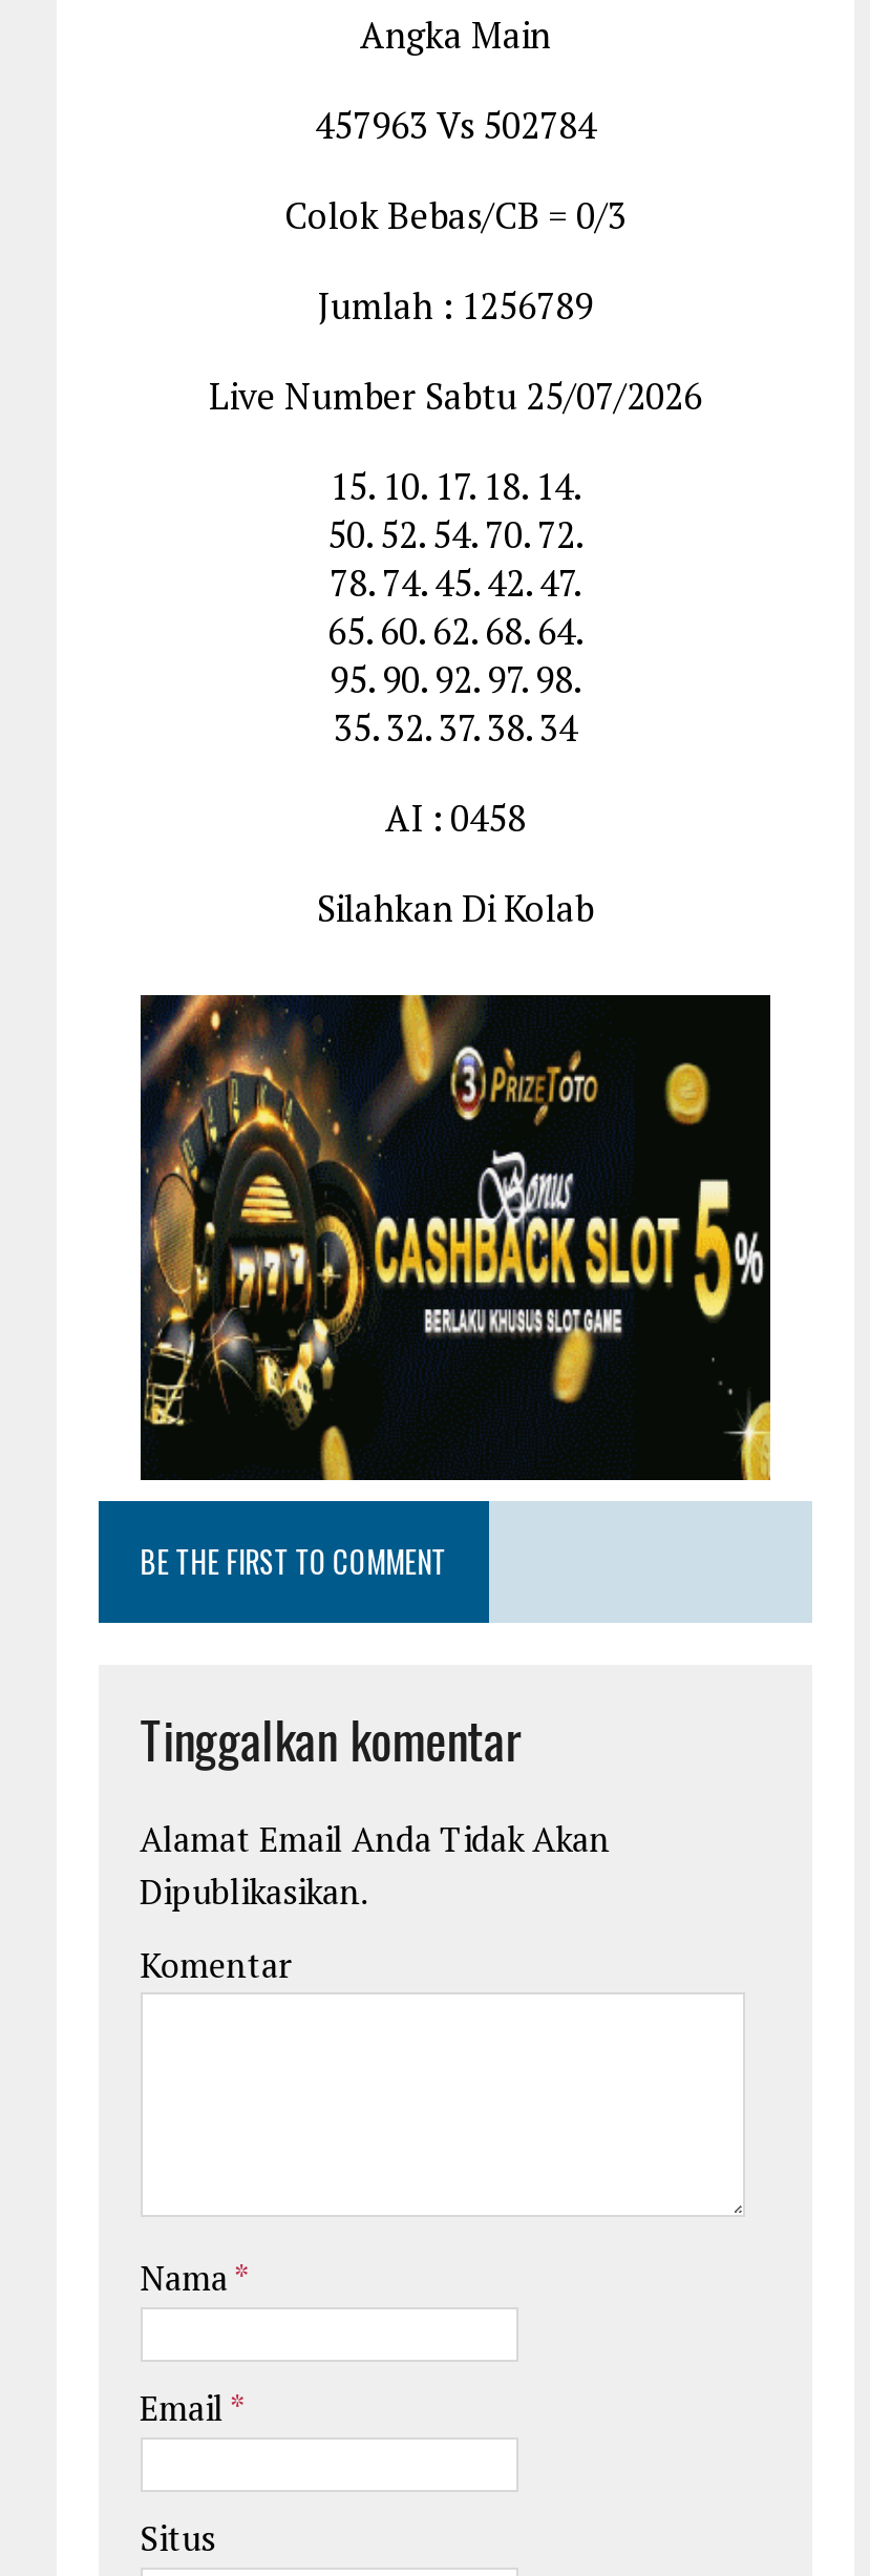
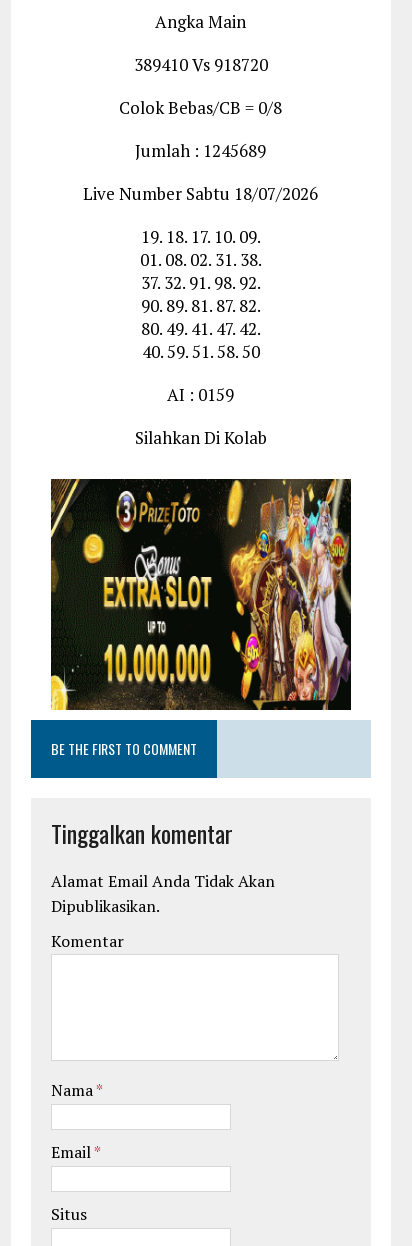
- 457963 Vs 502784
+ 389410 Vs 918720

- Colok Bebas/CB = 0/3
+ Colok Bebas/CB = 0/8

- Jumlah : 1256789
+ Jumlah : 1245689

- Live Number Sabtu 25/07/2026
+ Live Number Sabtu 18/07/2026

- 15. 10. 17. 18. 14.
+ 19. 18. 17. 10. 09.

- 50. 52. 54. 70. 72.
+ 01. 08. 02. 31. 38.

- 78. 74. 45. 42. 47.
+ 37. 32. 91. 98. 92.

- 65. 60. 62. 68. 64.
+ 90. 89. 81. 87. 82.

- 95. 90. 92. 97. 98.
+ 80. 49. 41. 47. 42.

- 35. 32. 37. 38. 34
+ 40. 59. 51. 58. 50

- AI : 0458
+ AI : 0159

- [image]
+ [image]
